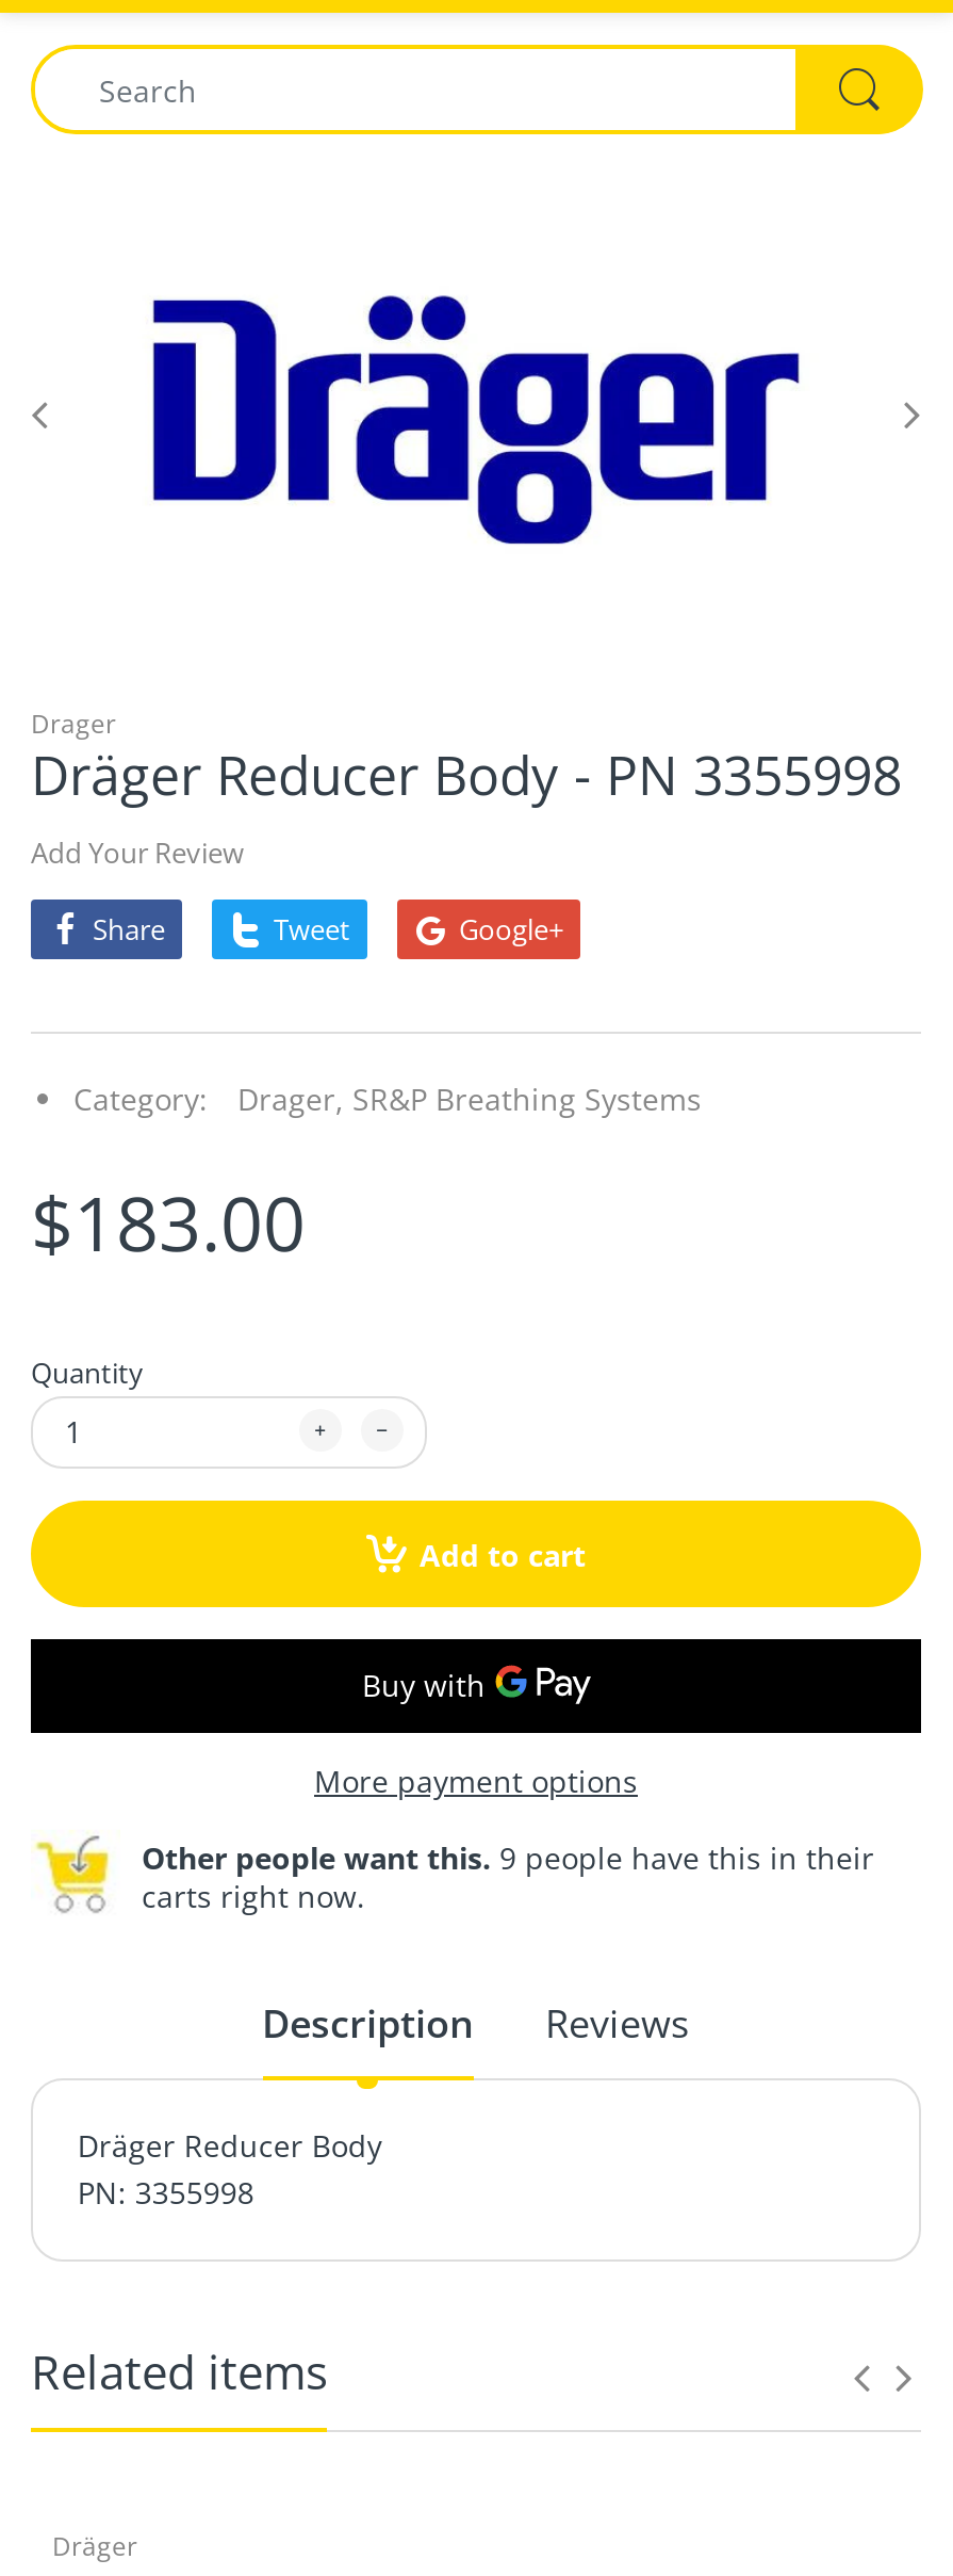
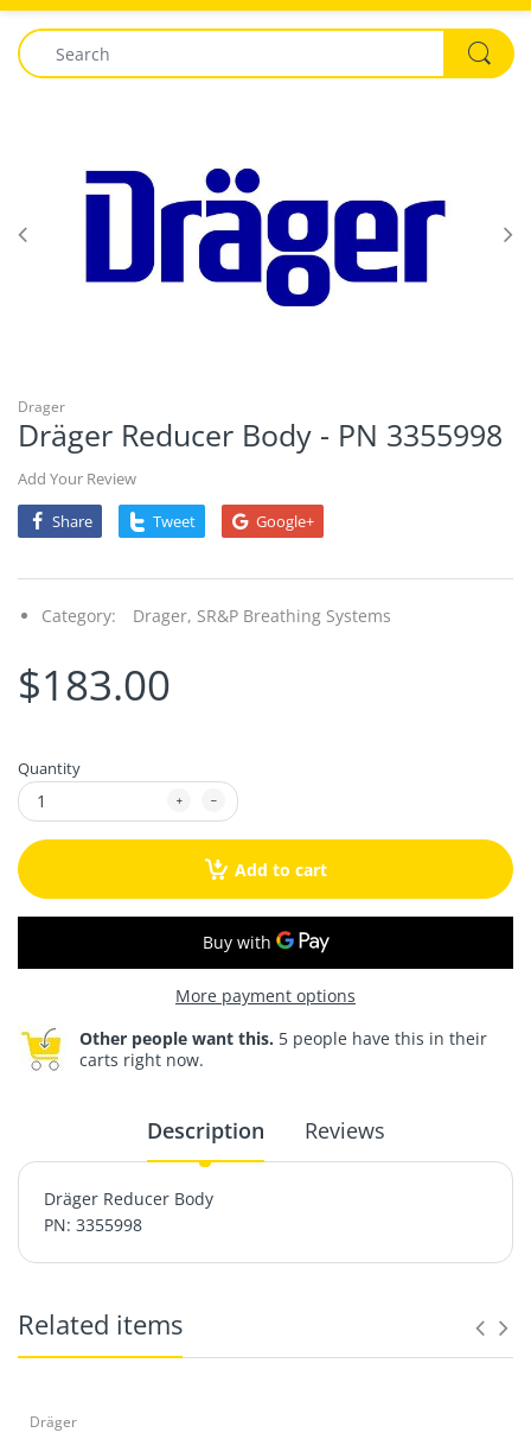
- Other people want this. 9 people have this in their
+ Other people want this. 5 people have this in their
